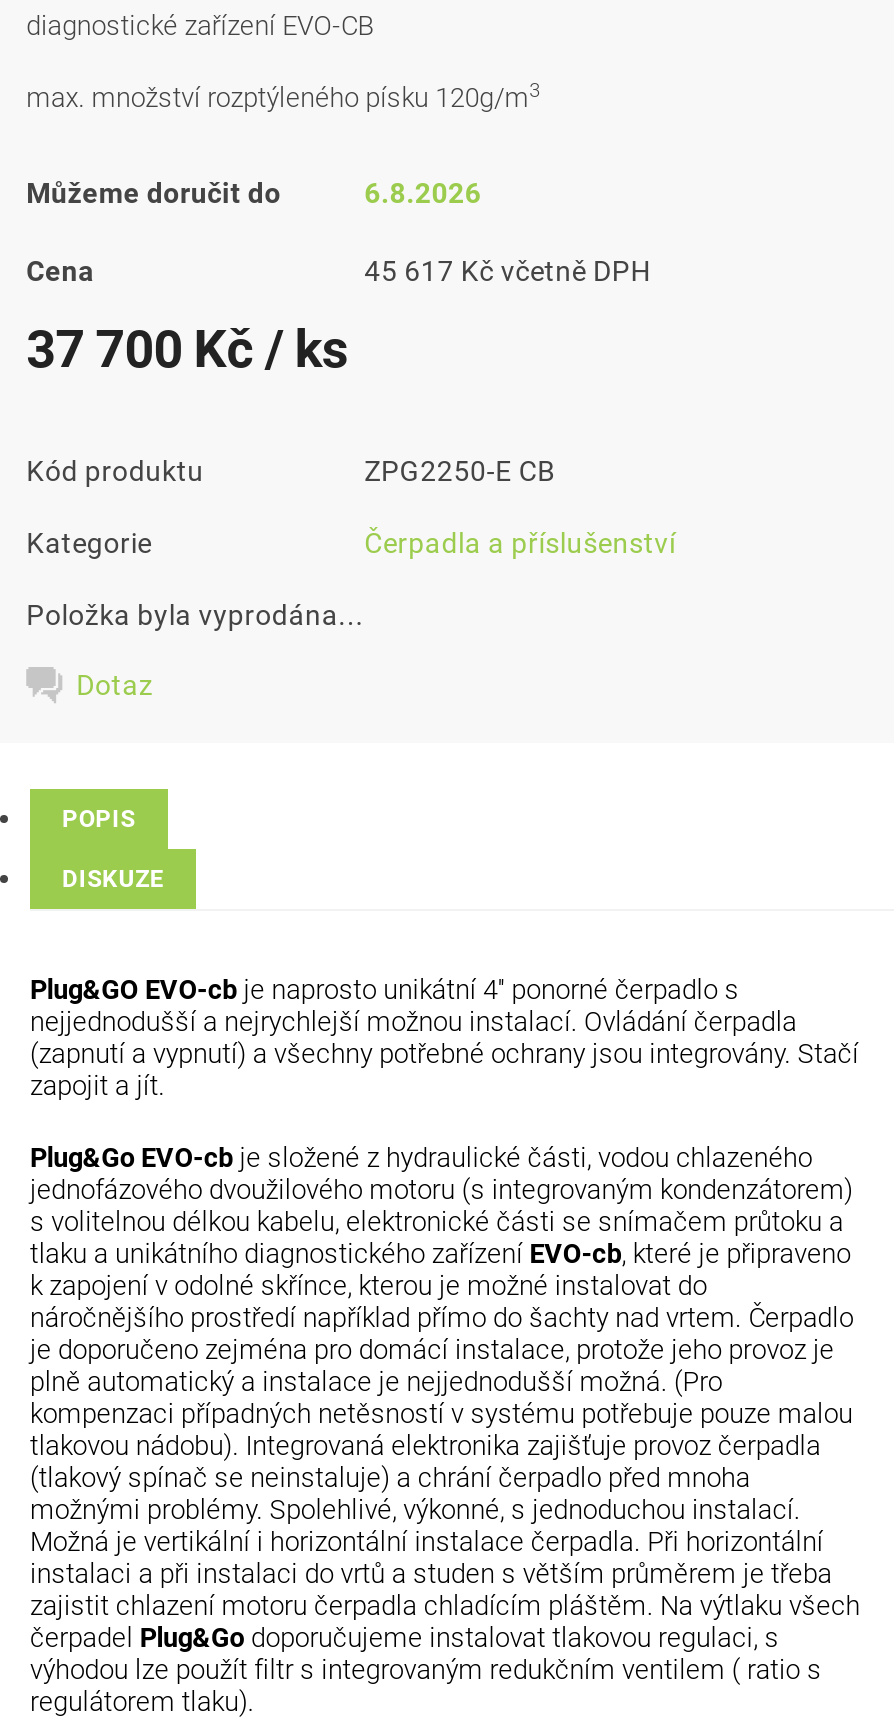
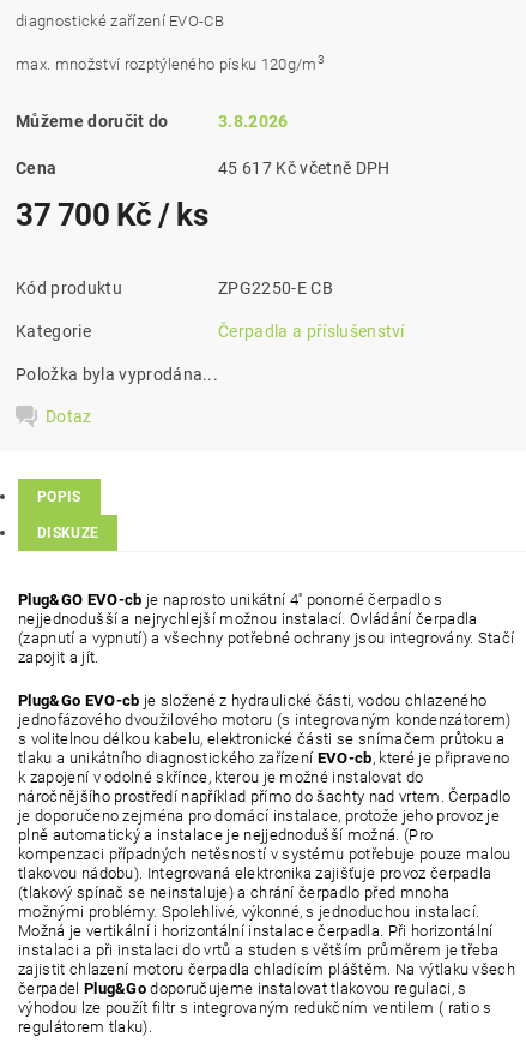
- 6.8.2026
+ 3.8.2026
